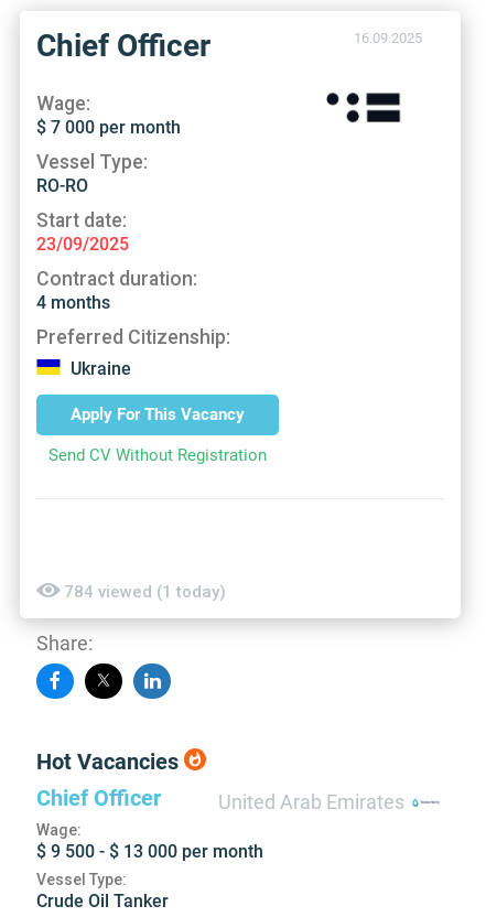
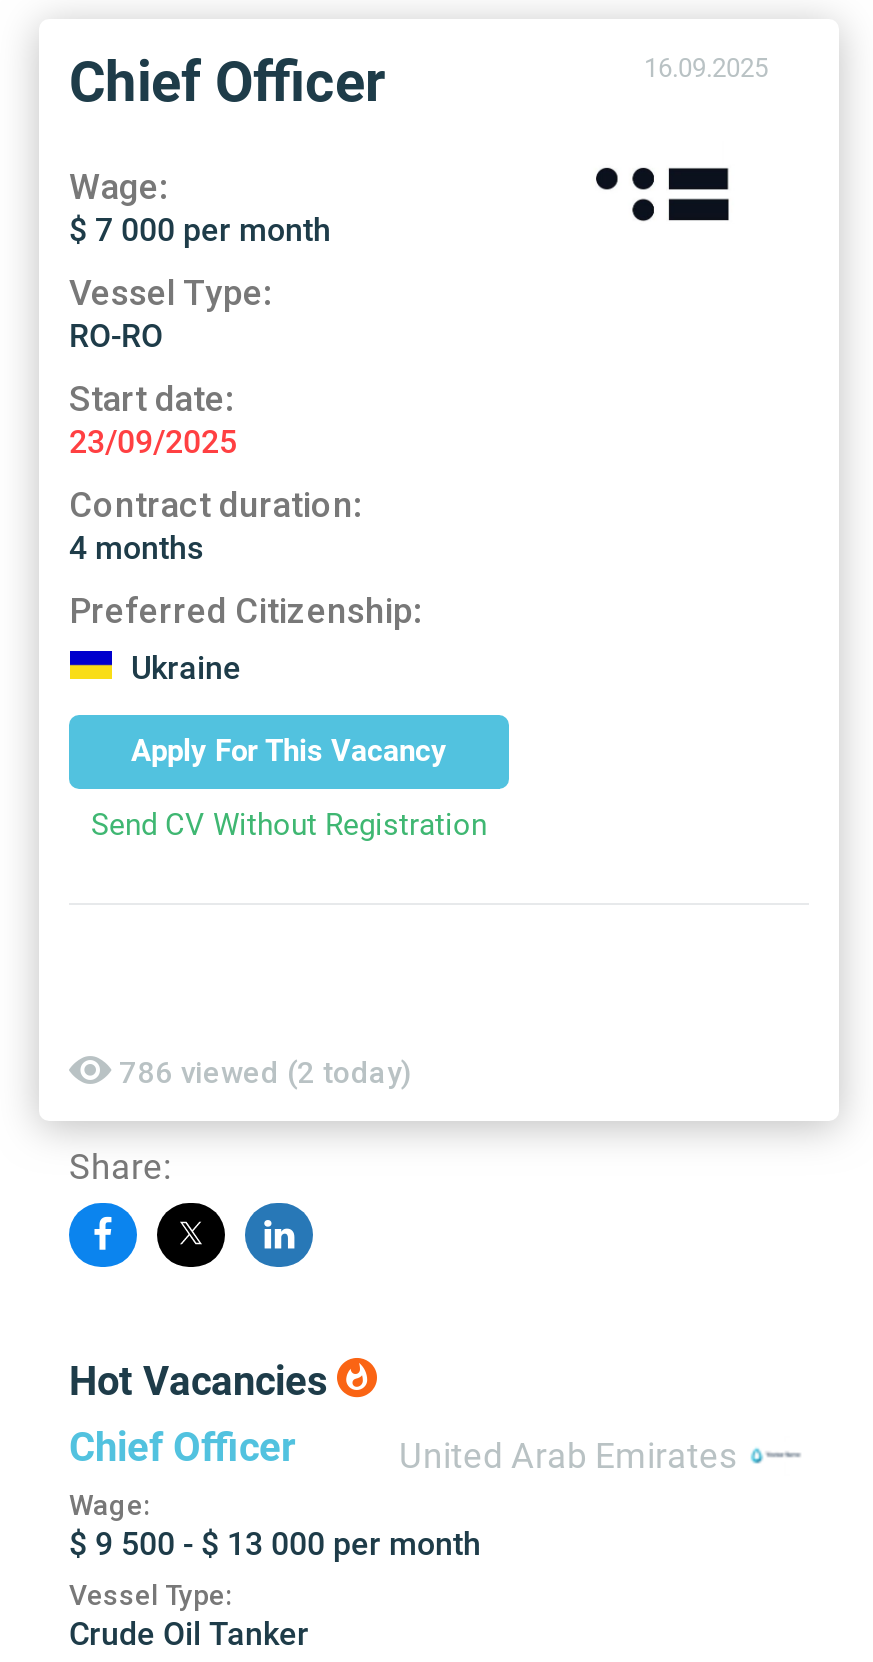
- 784 viewed (1 today)
+ 786 viewed (2 today)
